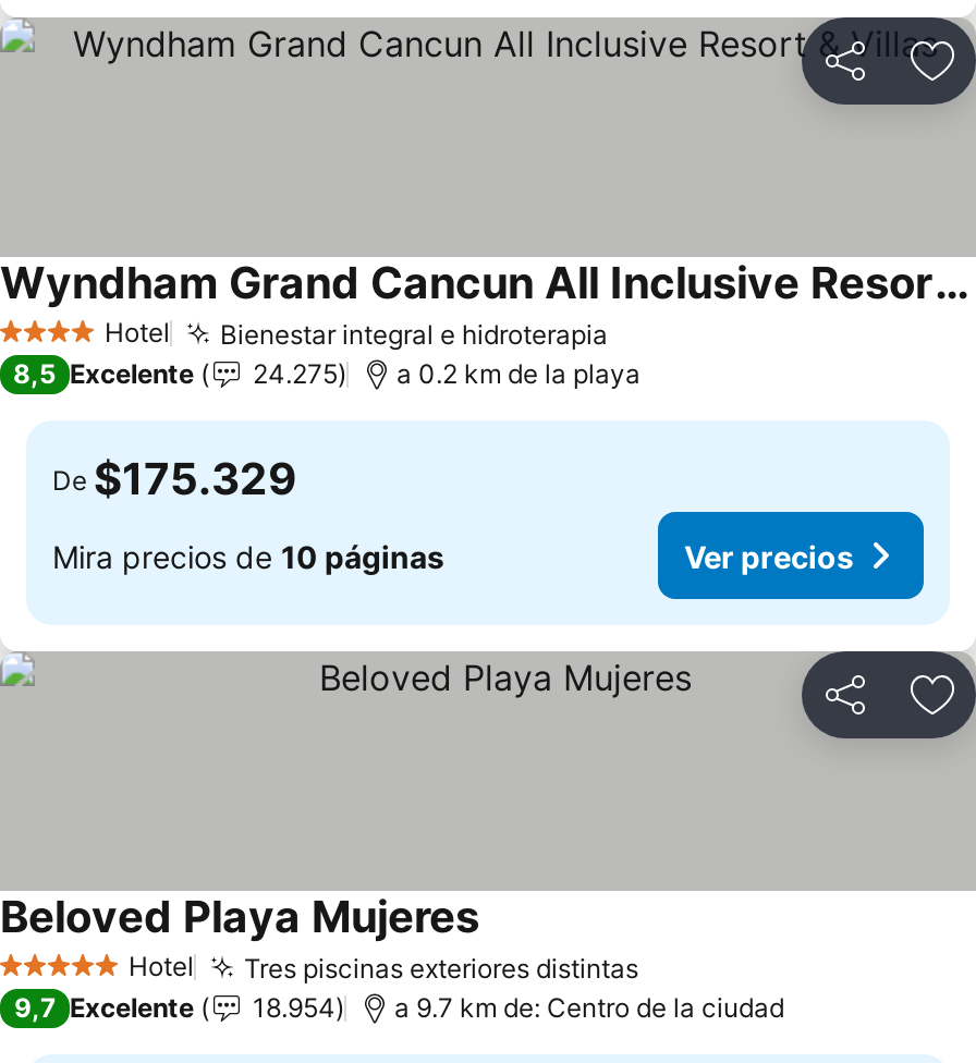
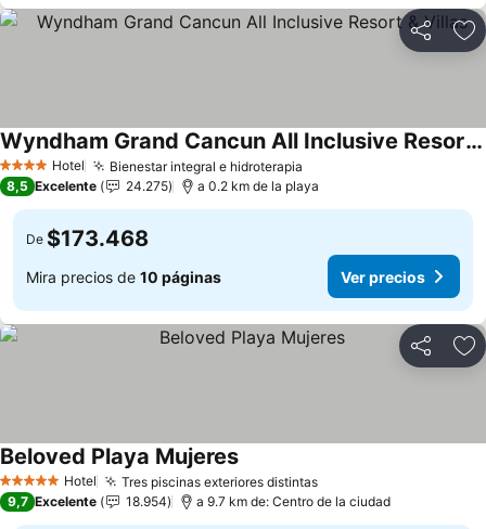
- De $175.329
+ De $173.468
